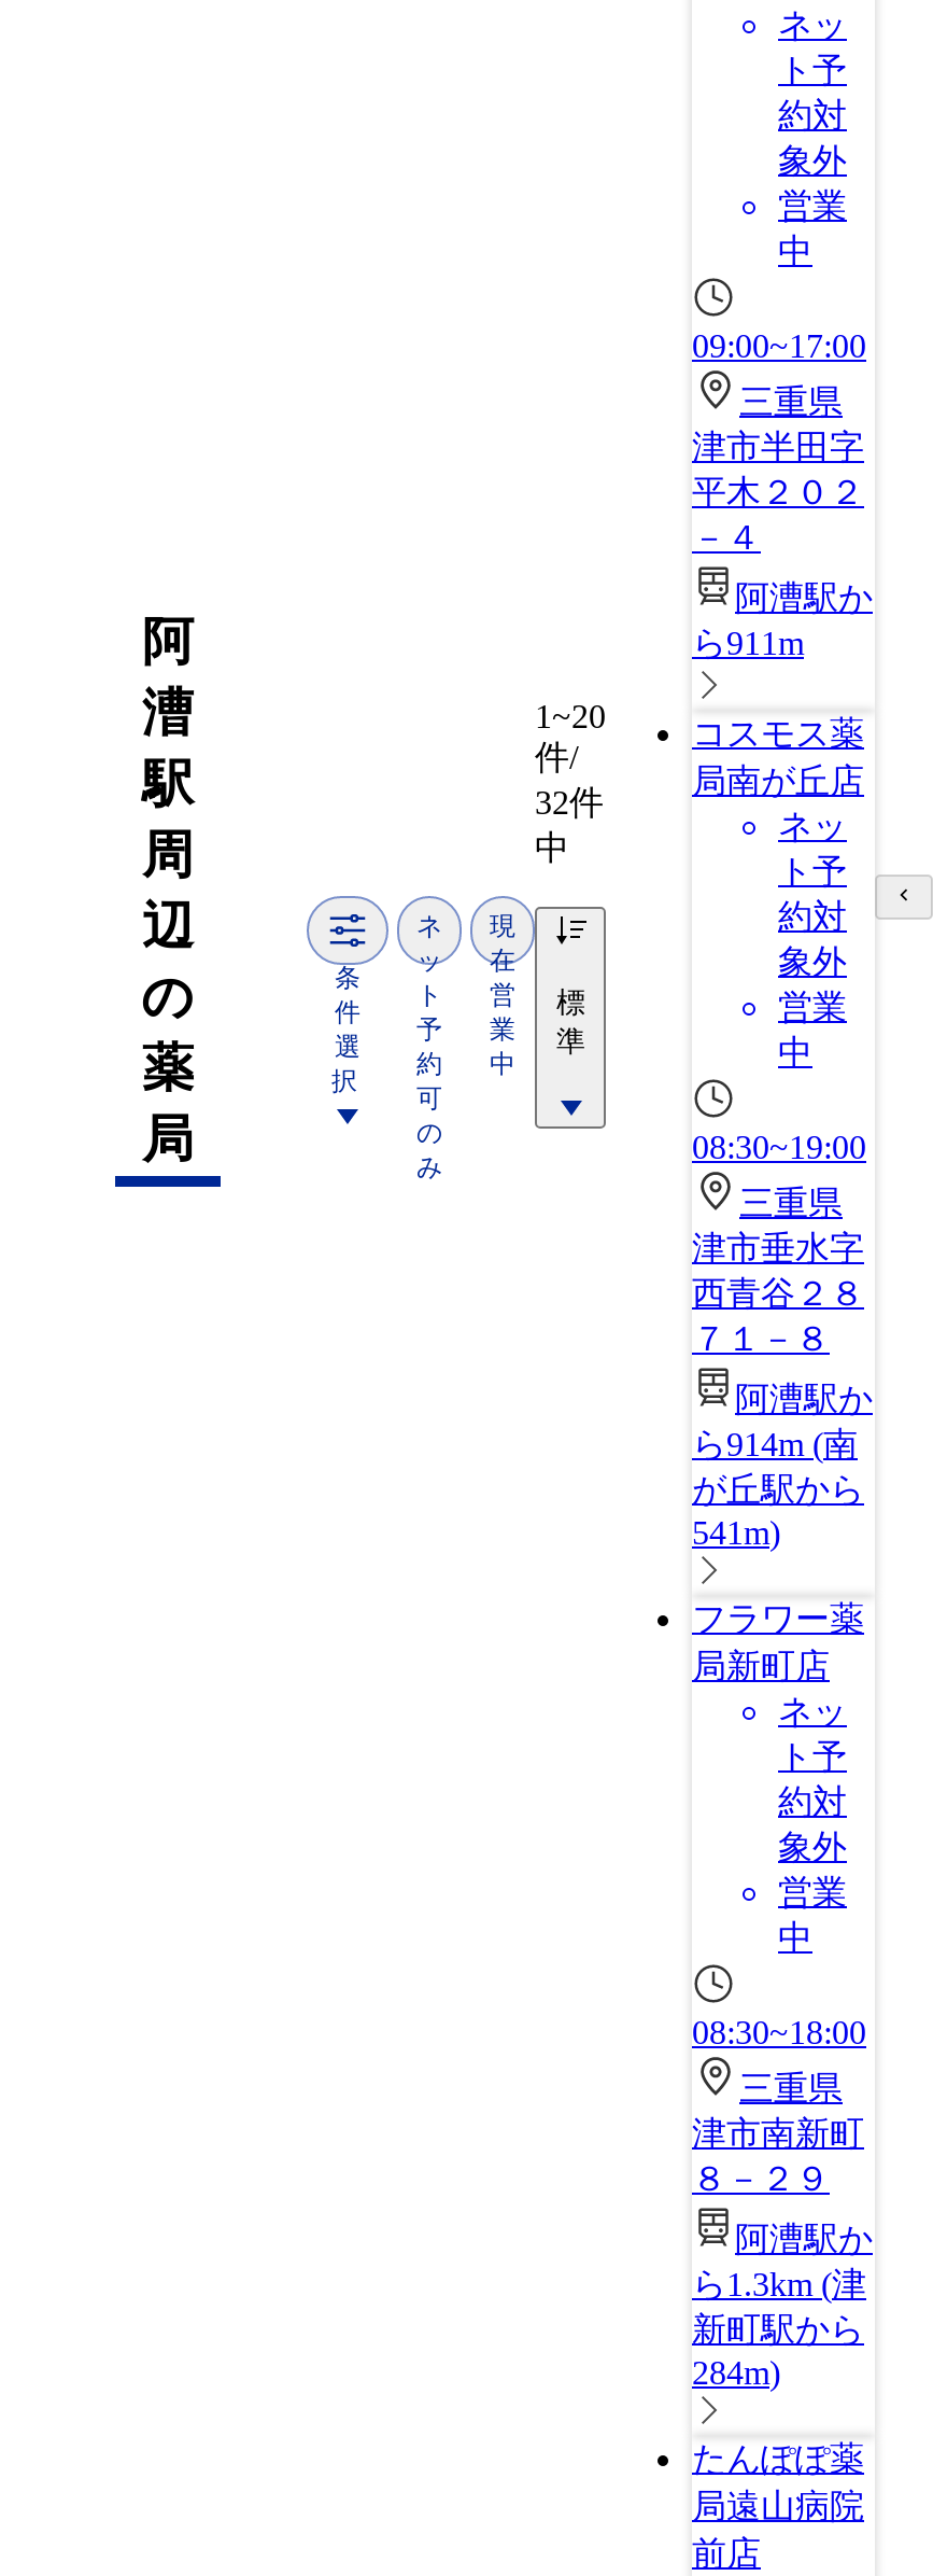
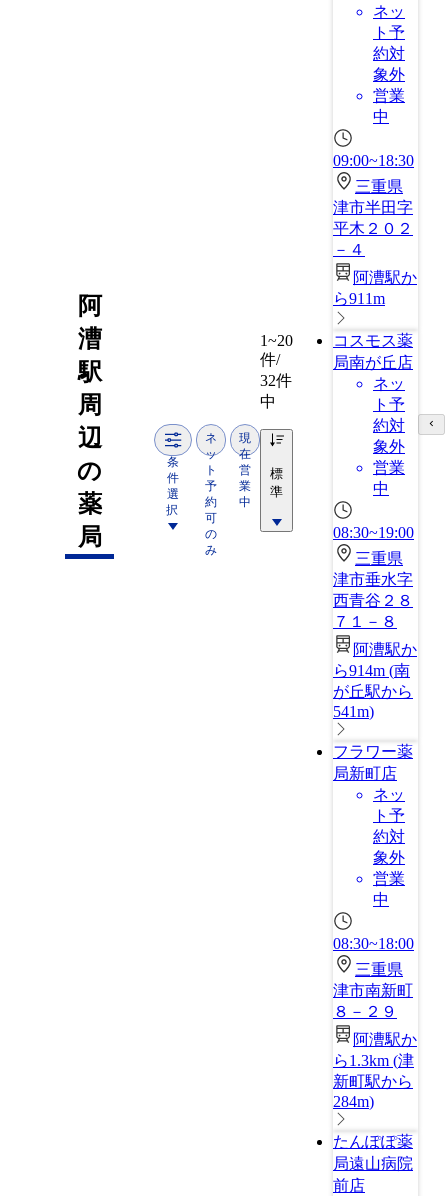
- 09:00~17:00
+ 09:00~18:30
